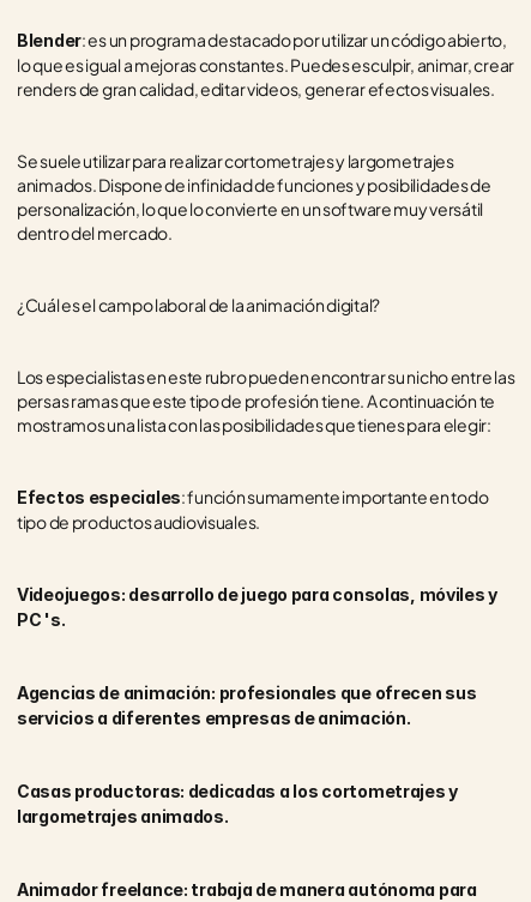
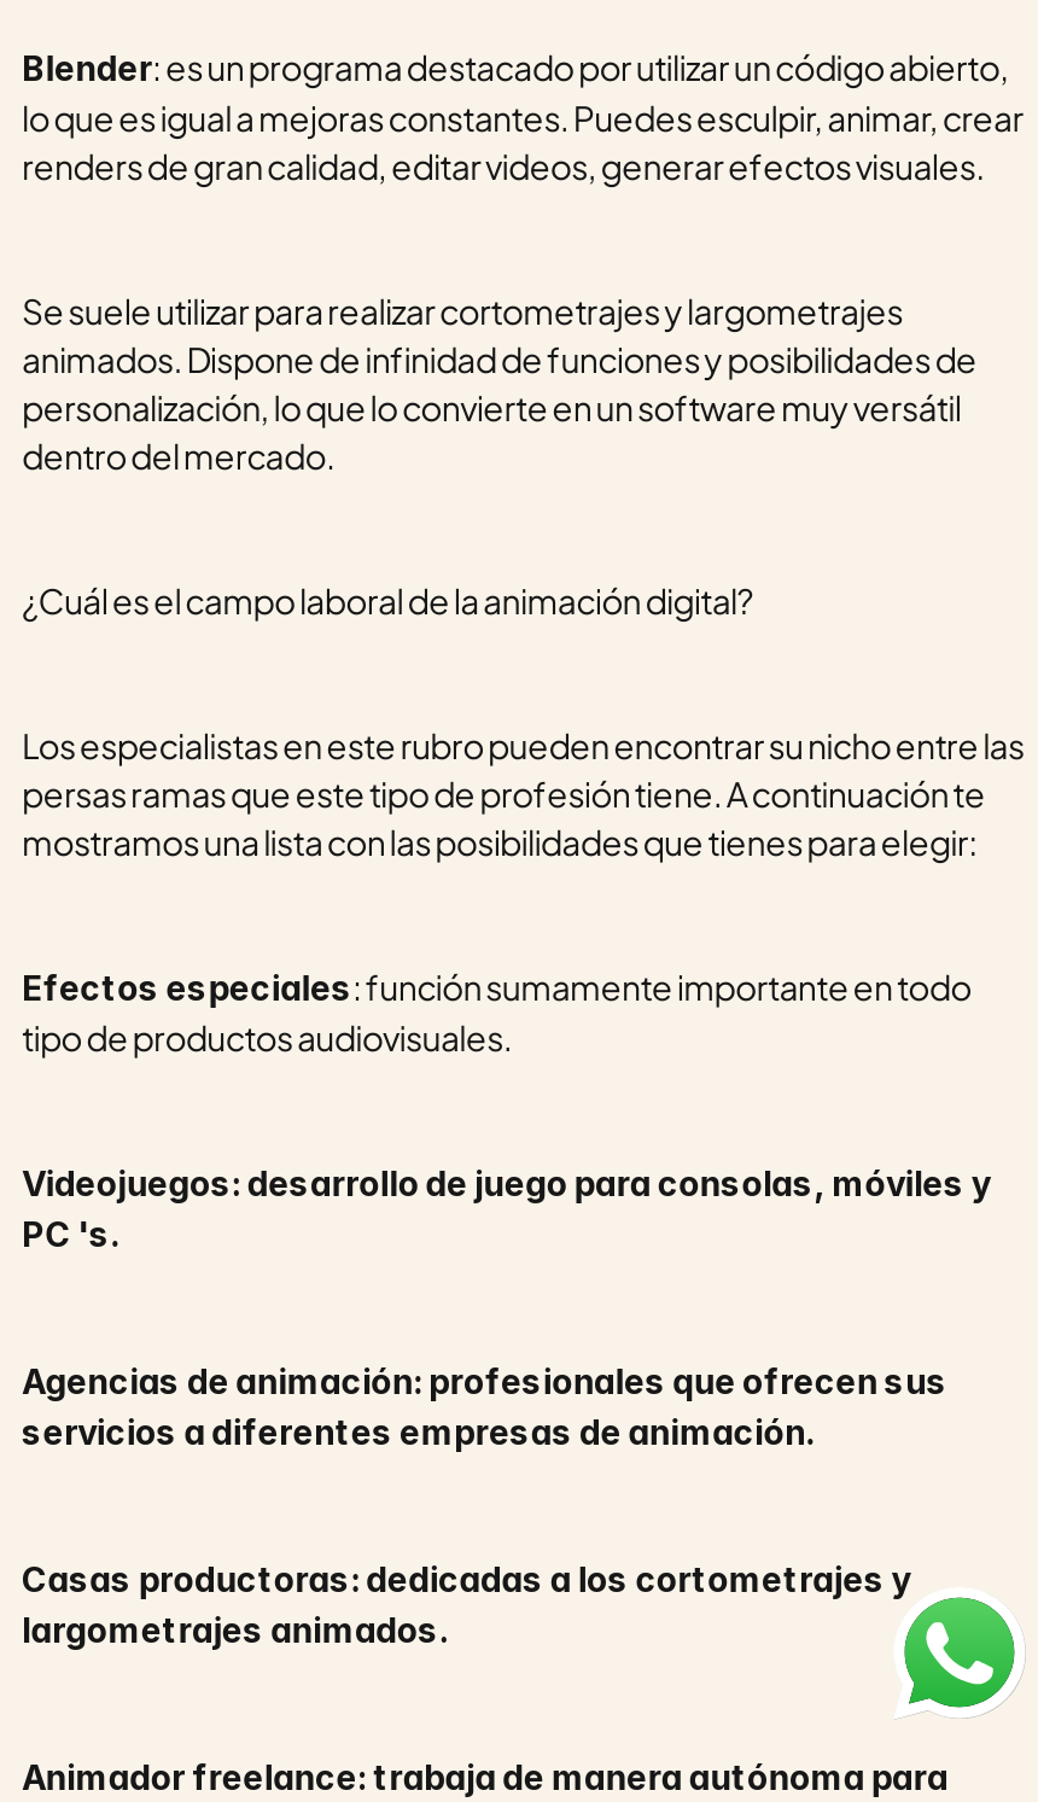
+ [image]
